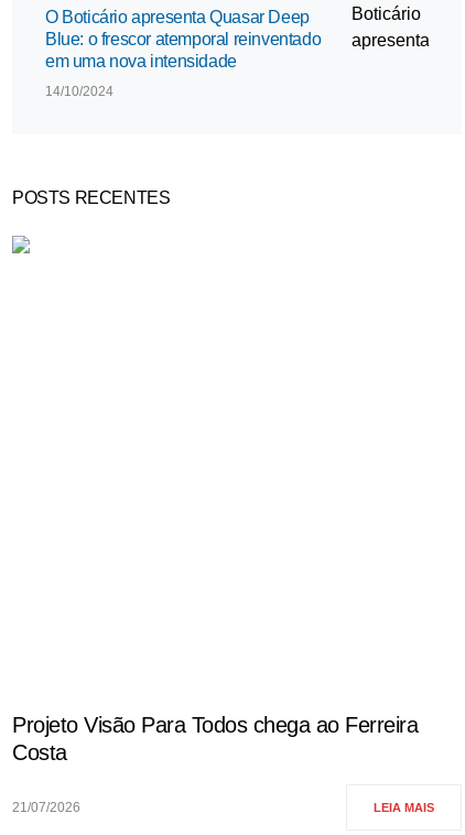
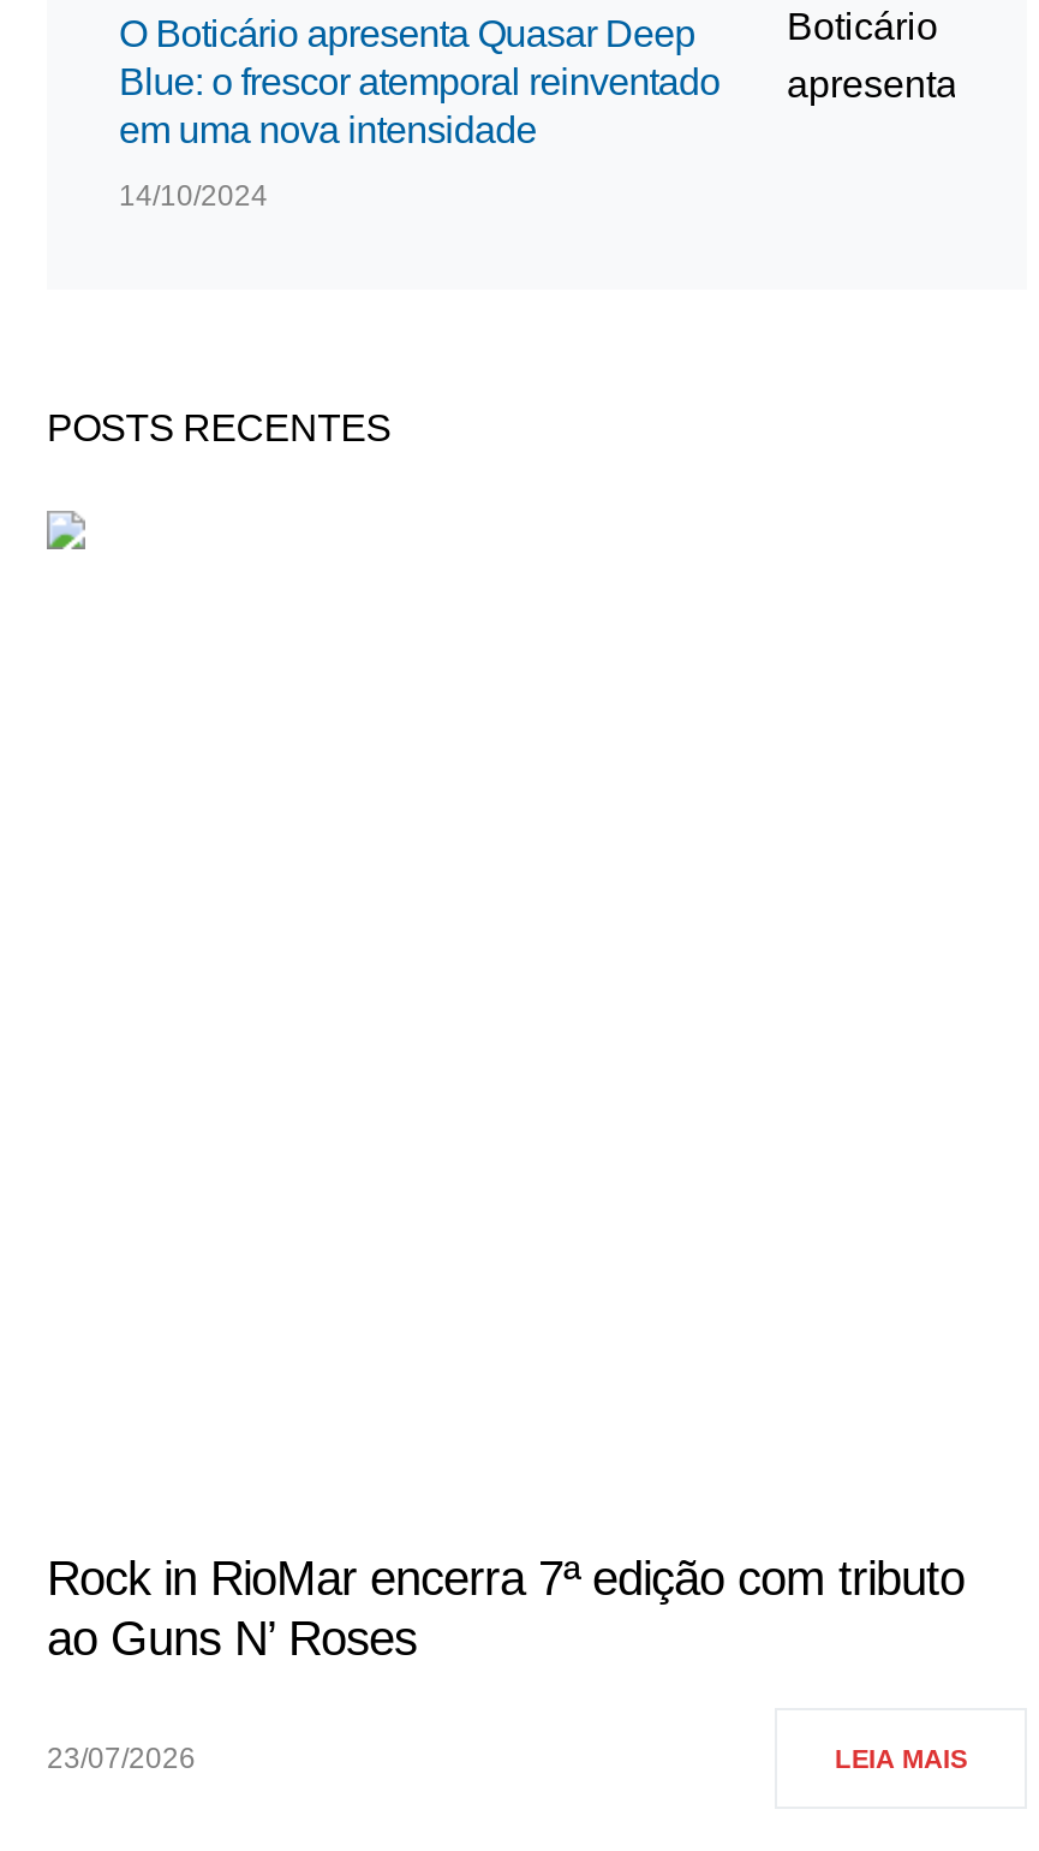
- Projeto Visão Para Todos chega ao Ferreira
- Costa
+ Rock in RioMar encerra 7ª edição com tributo
+ ao Guns N’ Roses

- 21/07/2026
+ 23/07/2026
